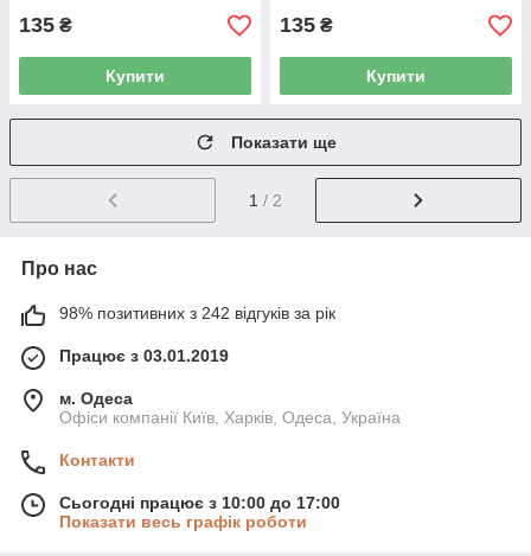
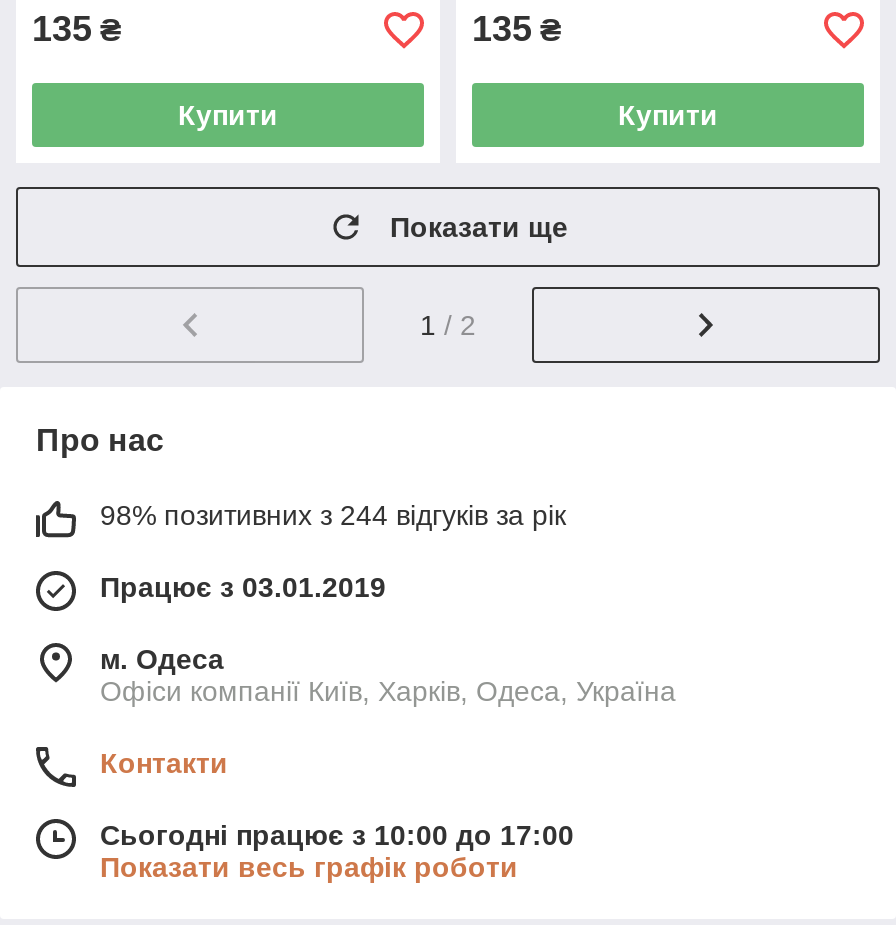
- 98% позитивних з 242 відгуків за рік
+ 98% позитивних з 244 відгуків за рік
